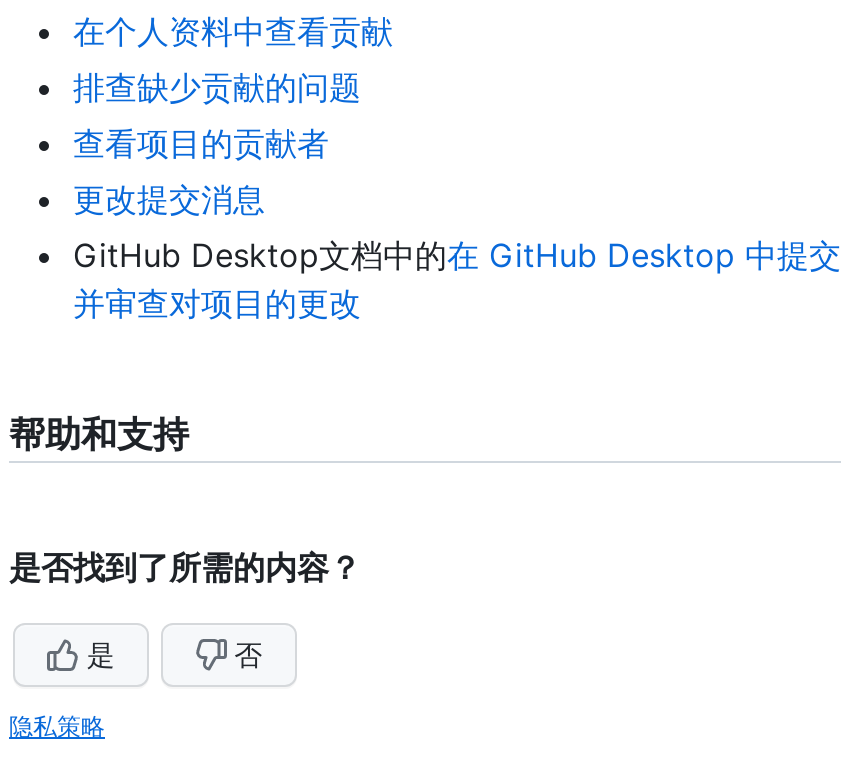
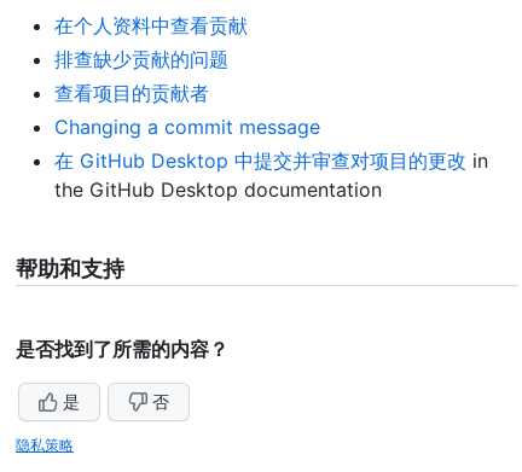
- 更改提交消息
- GitHub Desktop文档中的在 GitHub Desktop 中提交
- 并审查对项目的更改
+ Changing a commit message
+ 在 GitHub Desktop 中提交并审查对项目的更改in
+ the GitHub Desktop documentation
